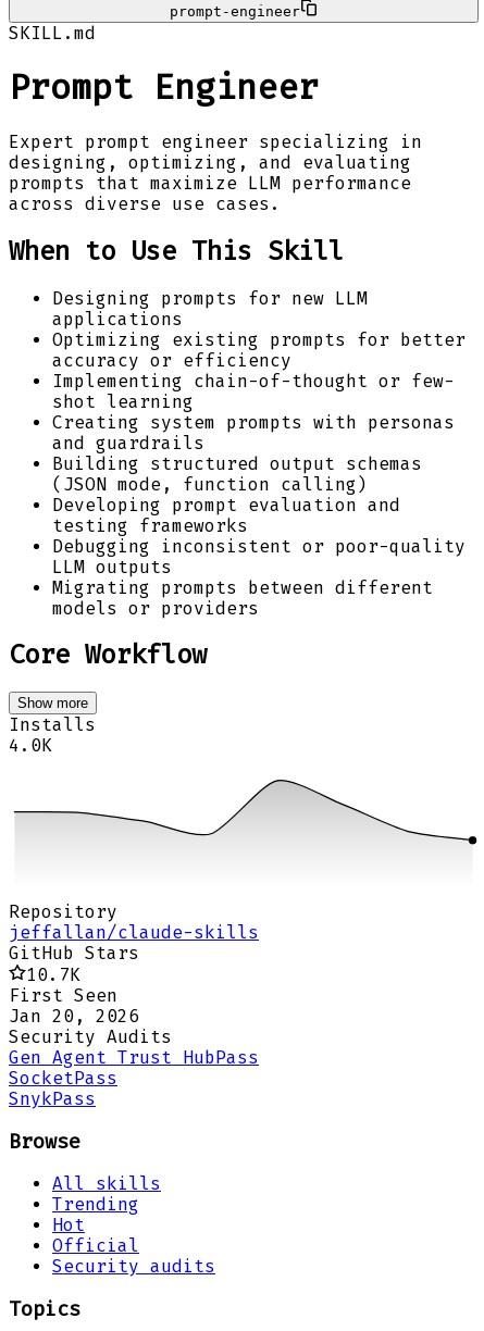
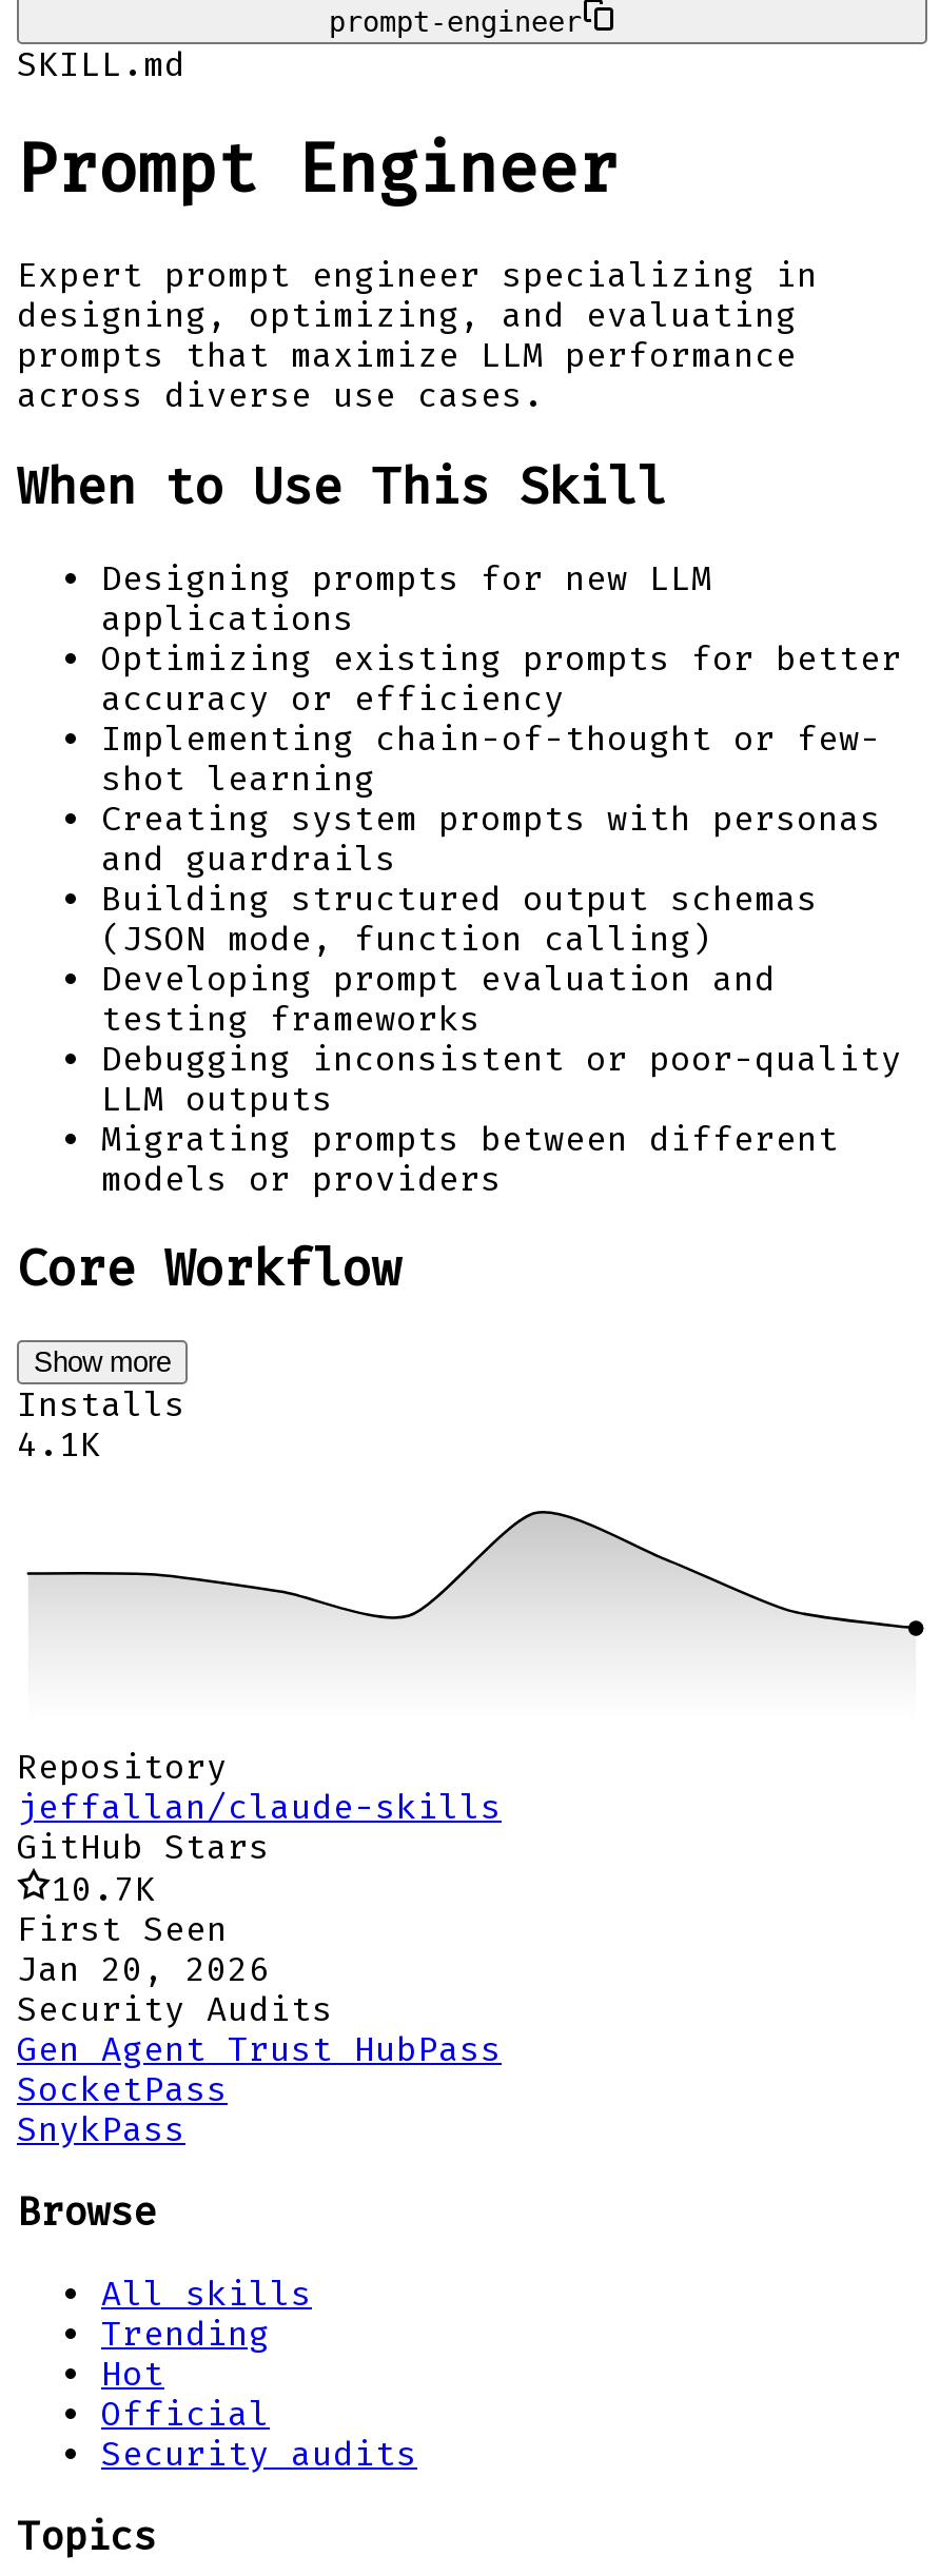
- 4.0K
+ 4.1K
